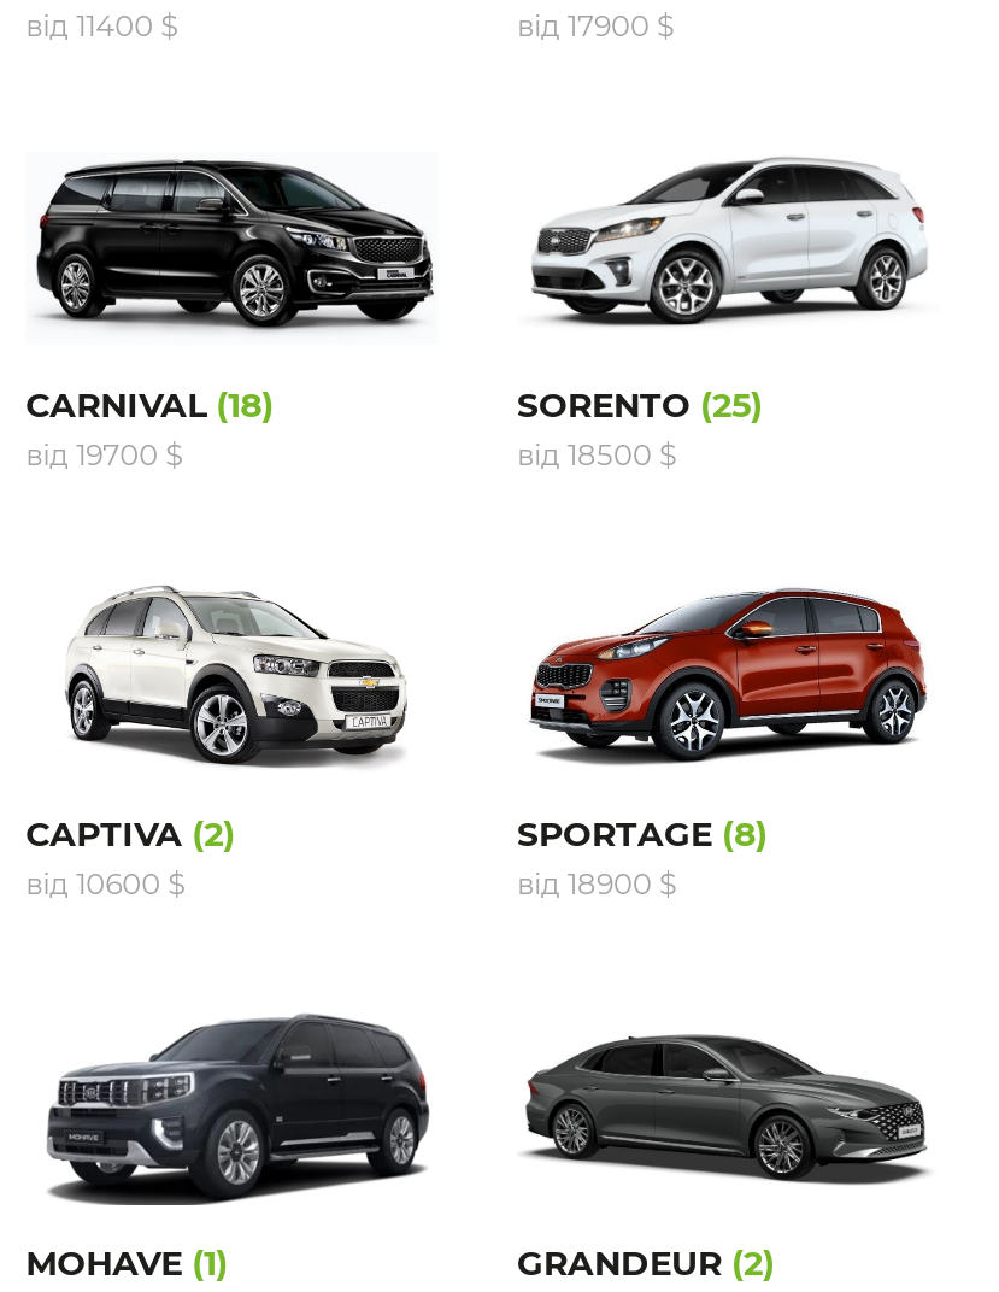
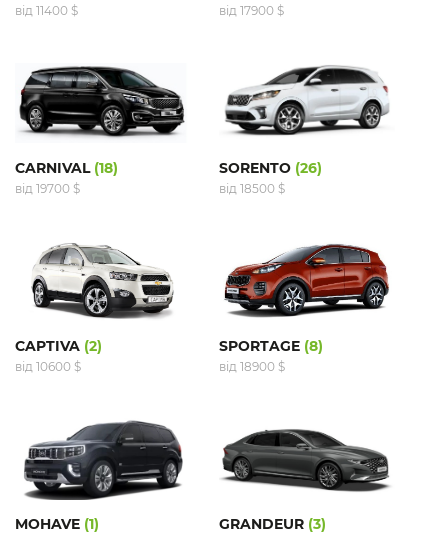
- SORENTO (25)
+ SORENTO (26)

- GRANDEUR (2)
+ GRANDEUR (3)
